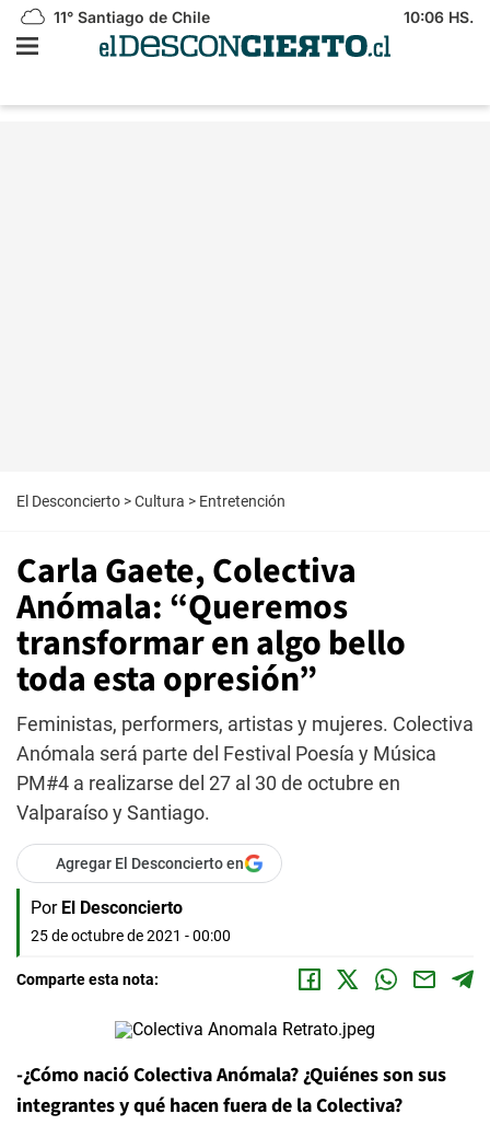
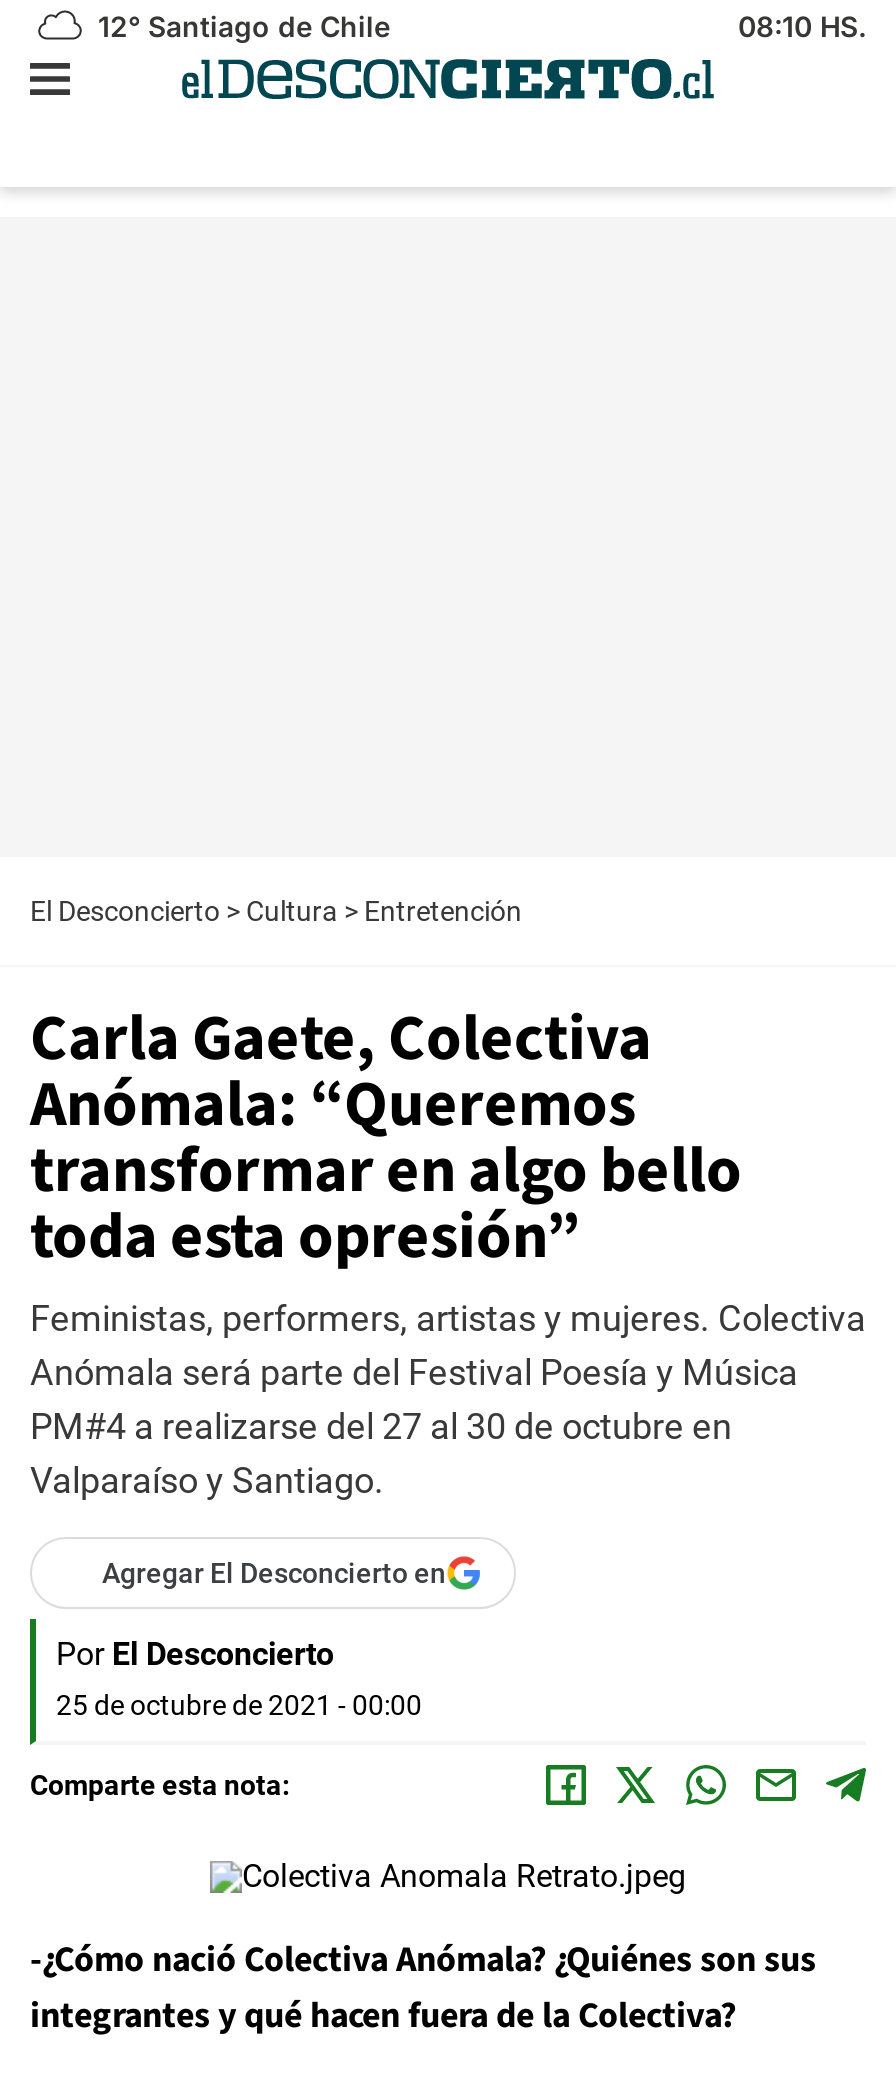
- 11° Santiago de Chile
+ 12° Santiago de Chile

- 10:06 HS.
+ 08:10 HS.
